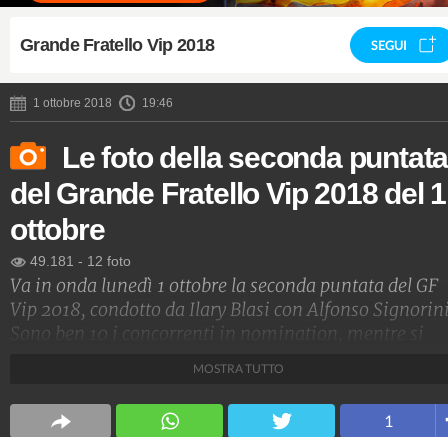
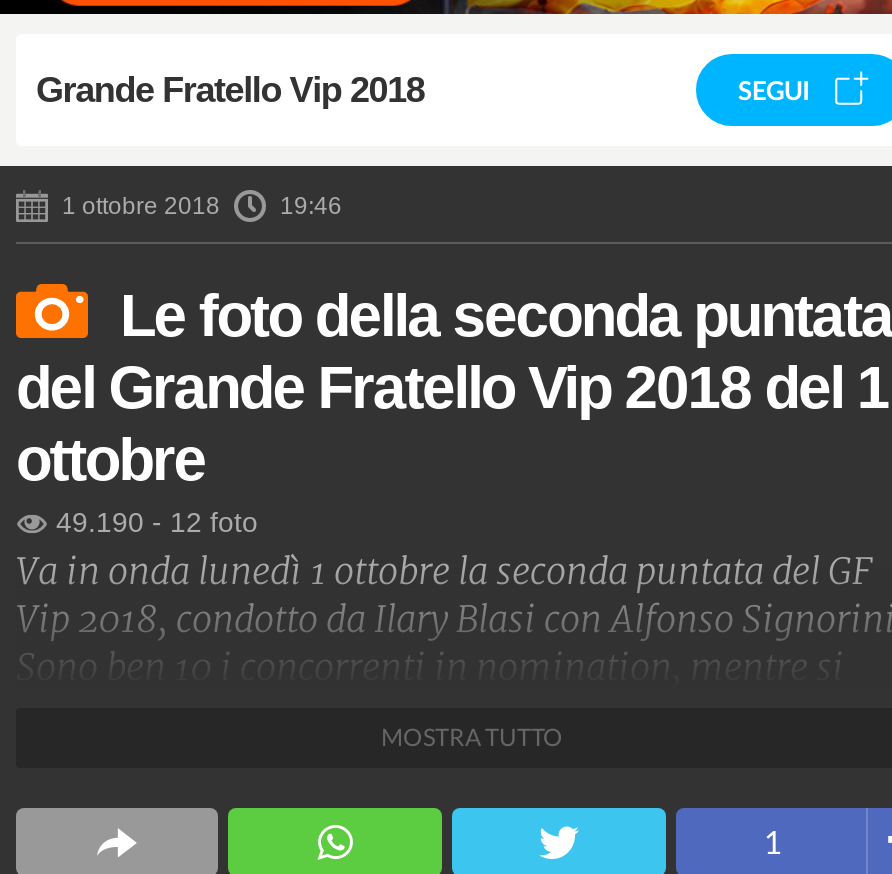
- 49.181 - 12 foto
+ 49.190 - 12 foto
